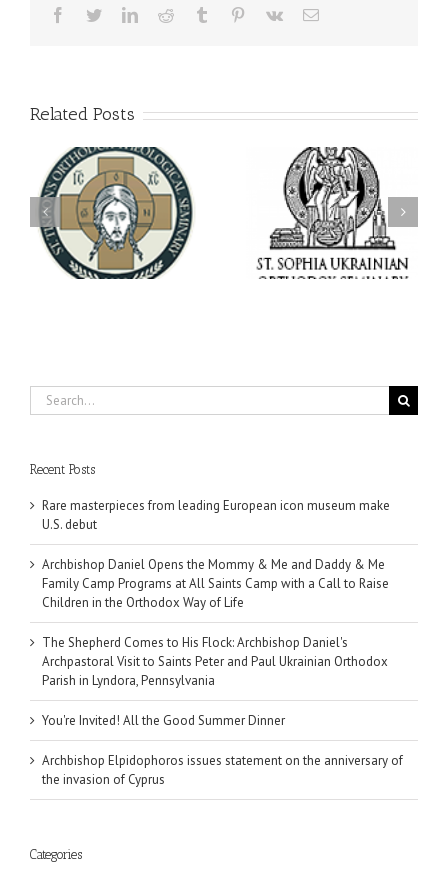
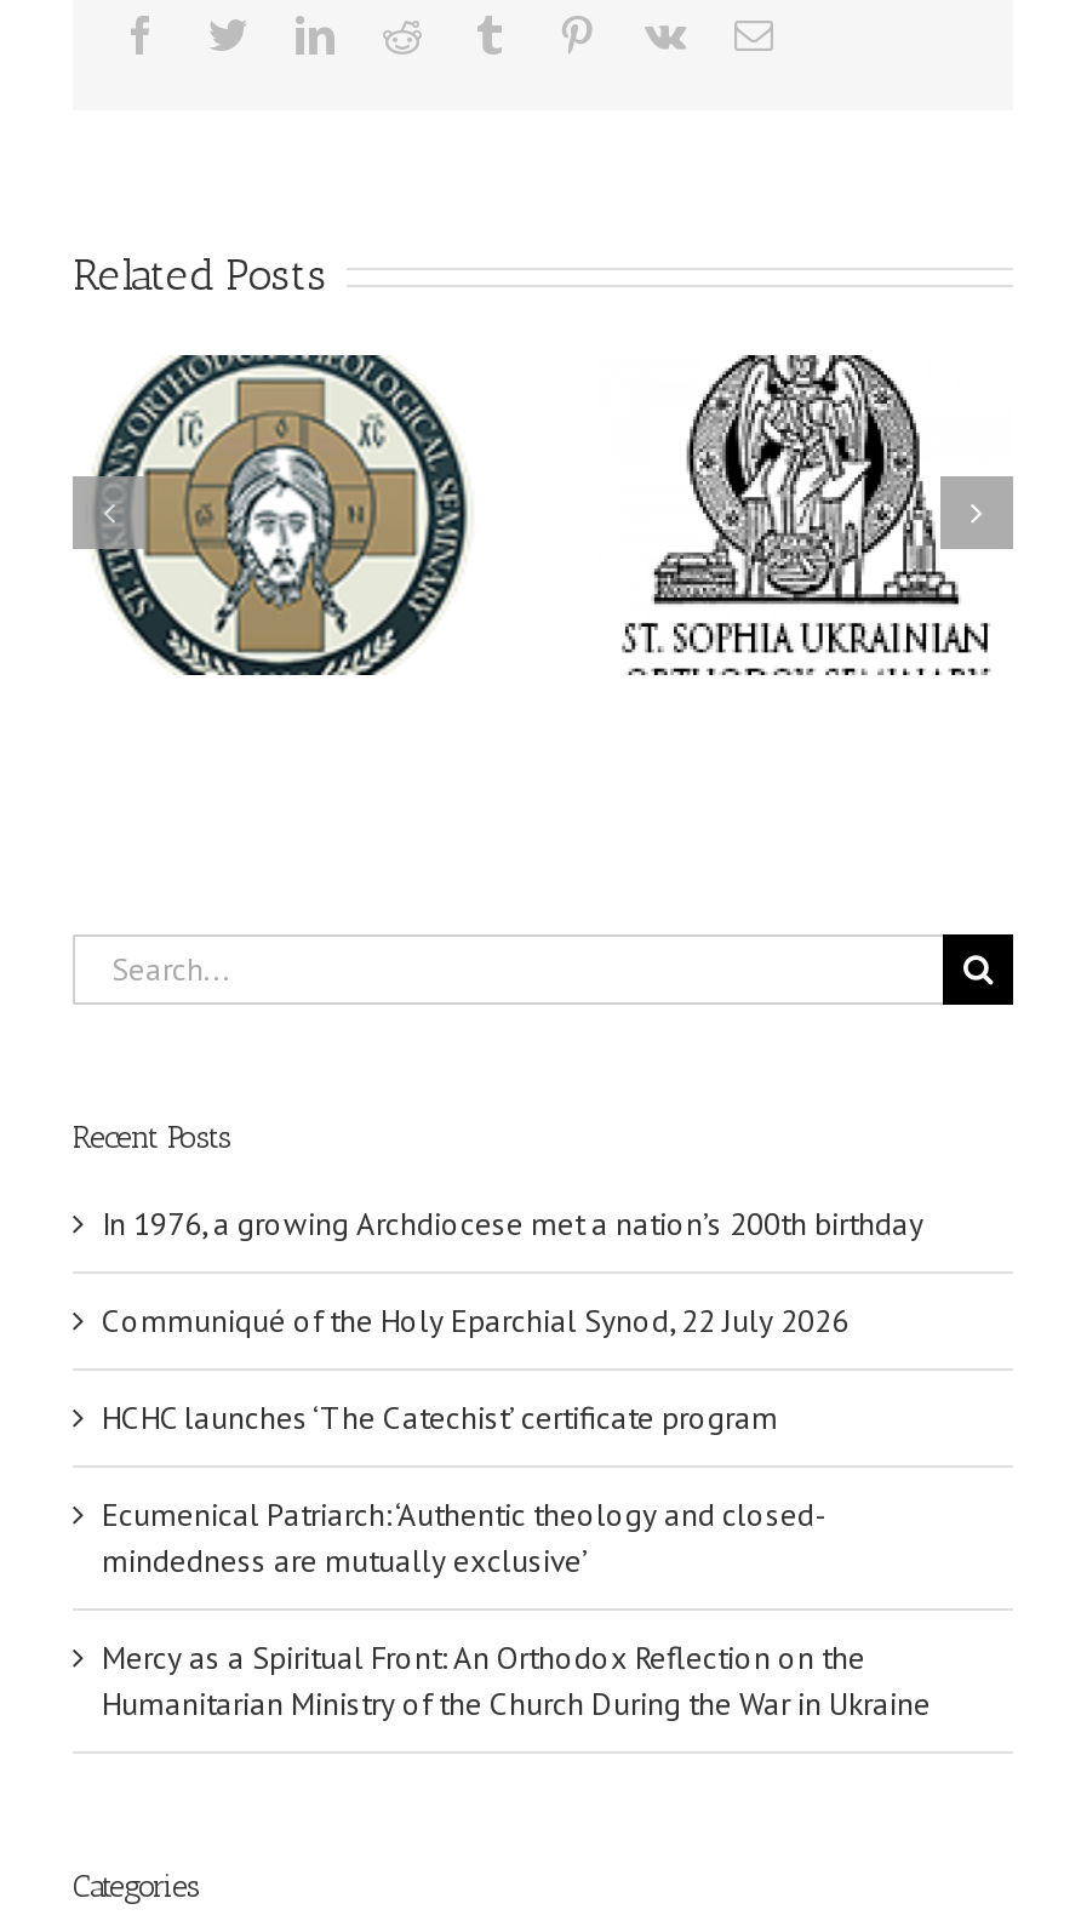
- Rare masterpieces from leading European icon museum make
- U.S. debut
+ In 1976, a growing Archdiocese met a nation’s 200th birthday

- Archbishop Daniel Opens the Mommy & Me and Daddy & Me
- Family Camp Programs at All Saints Camp with a Call to Raise
- Children in the Orthodox Way of Life
+ Communiqué of the Holy Eparchial Synod, 22 July 2026

- The Shepherd Comes to His Flock: Archbishop Daniel's
- Archpastoral Visit to Saints Peter and Paul Ukrainian Orthodox
- Parish in Lyndora, Pennsylvania
+ HCHC launches ‘The Catechist’ certificate program

- You're Invited! All the Good Summer Dinner
+ Ecumenical Patriarch: ‘Authentic theology and closed-
+ mindedness are mutually exclusive’

- Archbishop Elpidophoros issues statement on the anniversary of
- the invasion of Cyprus
+ Mercy as a Spiritual Front: An Orthodox Reflection on the
+ Humanitarian Ministry of the Church During the War in Ukraine
